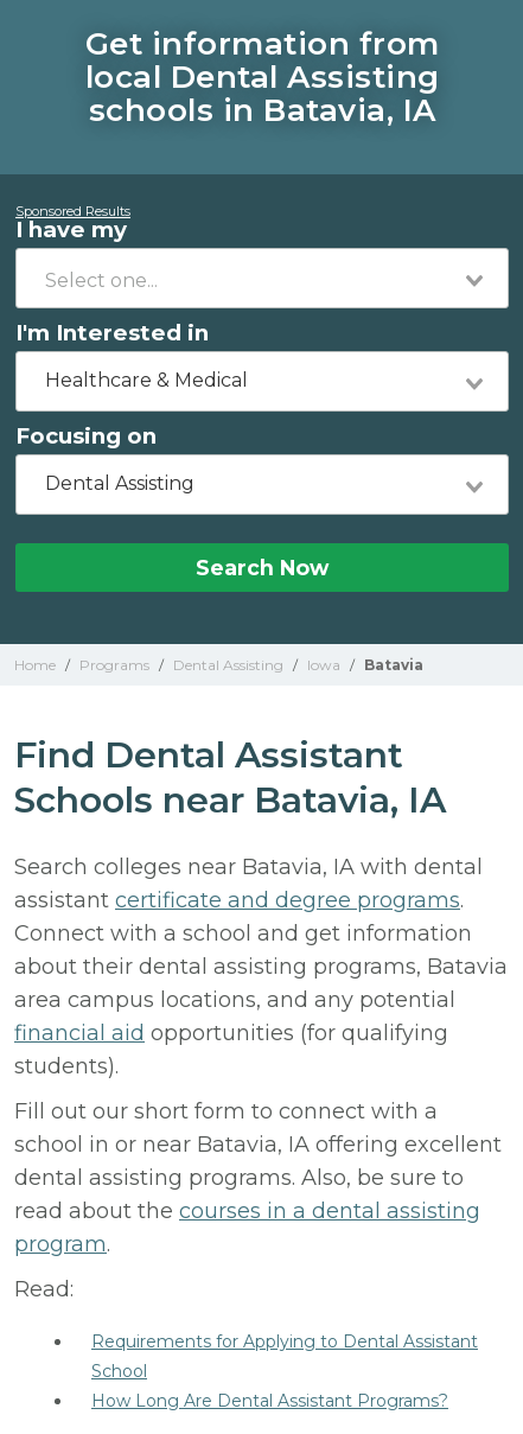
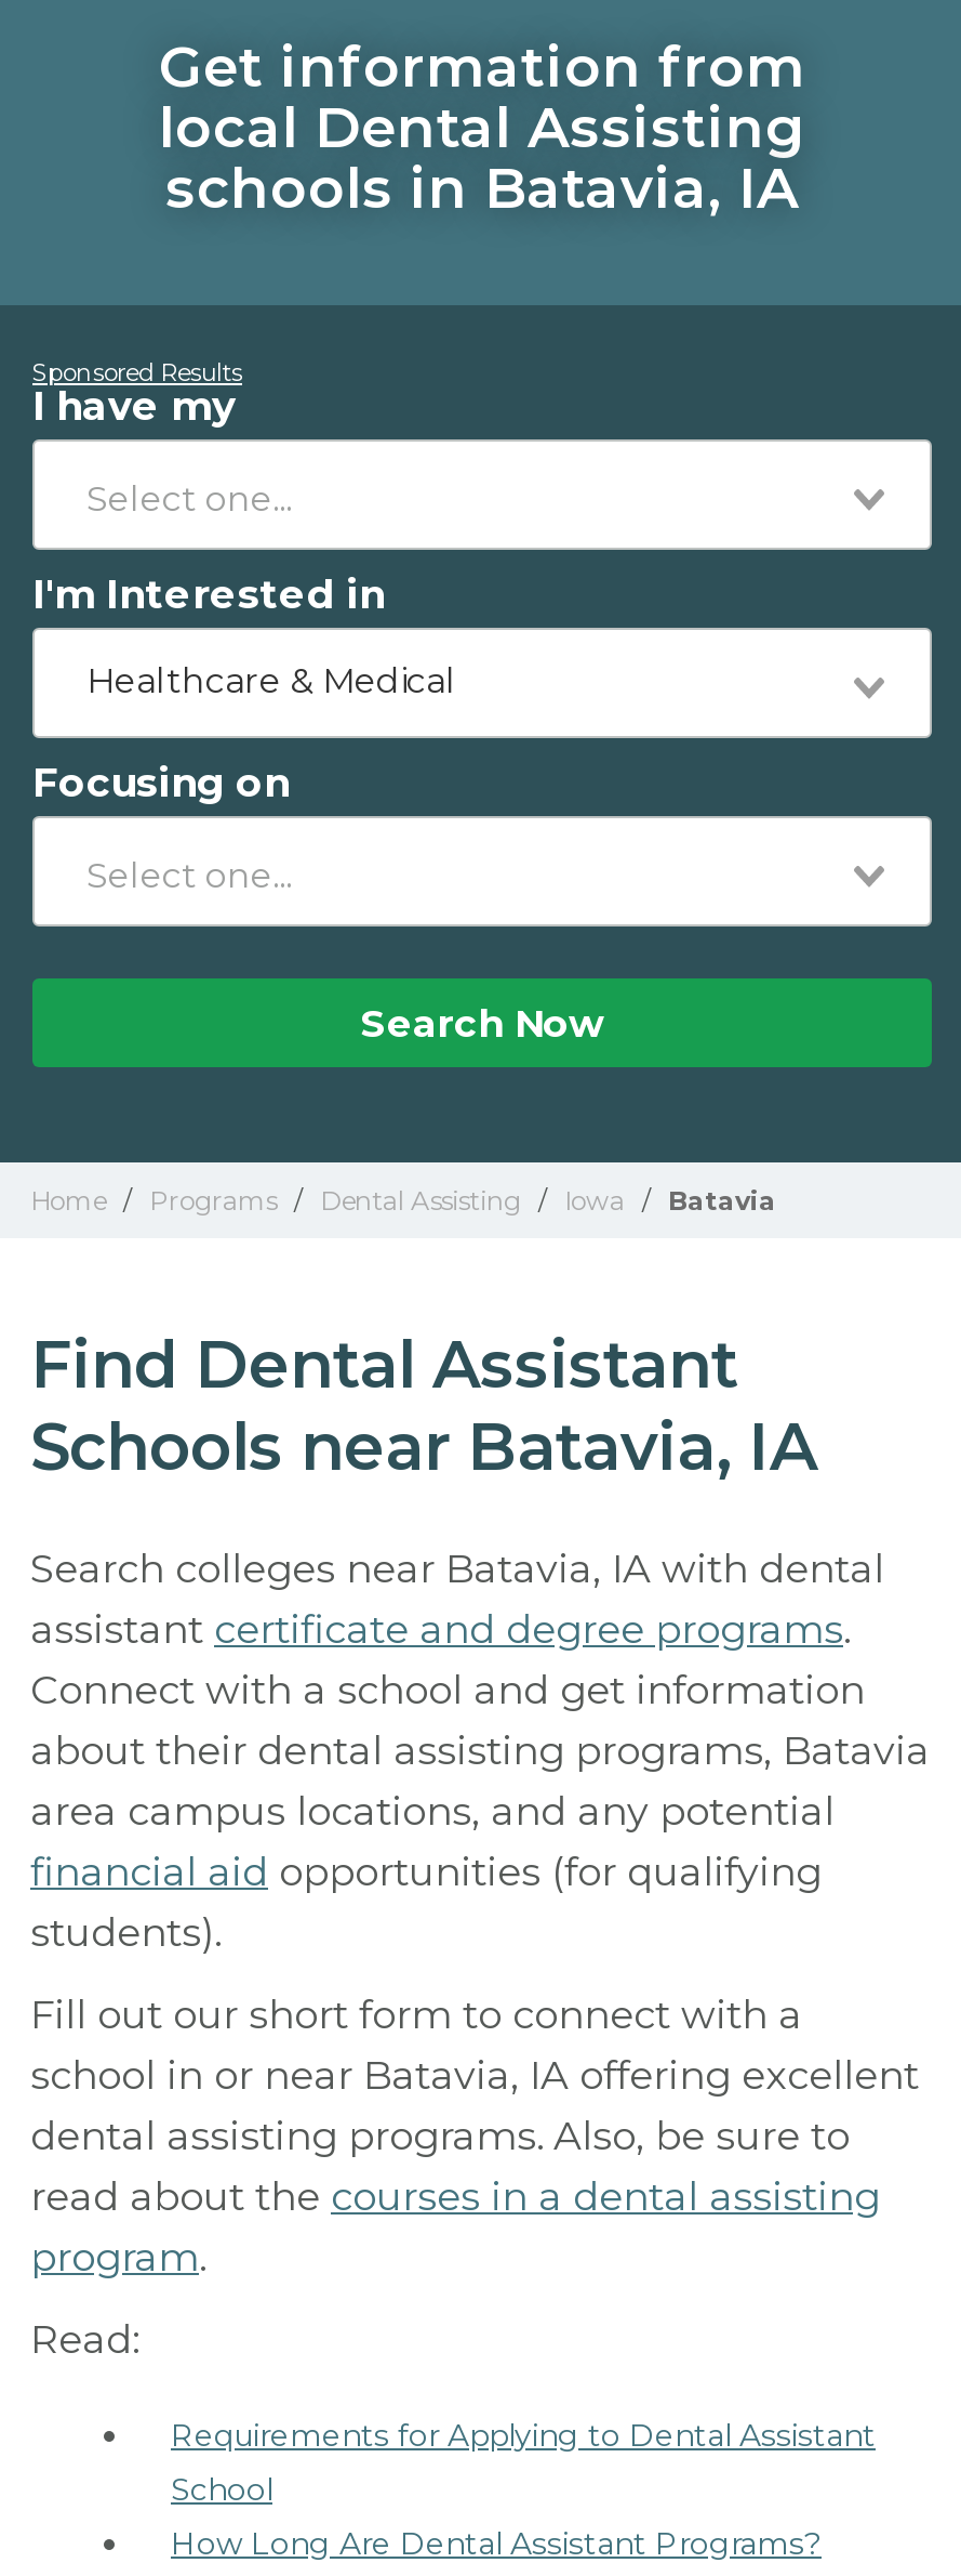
- Dental Assisting
